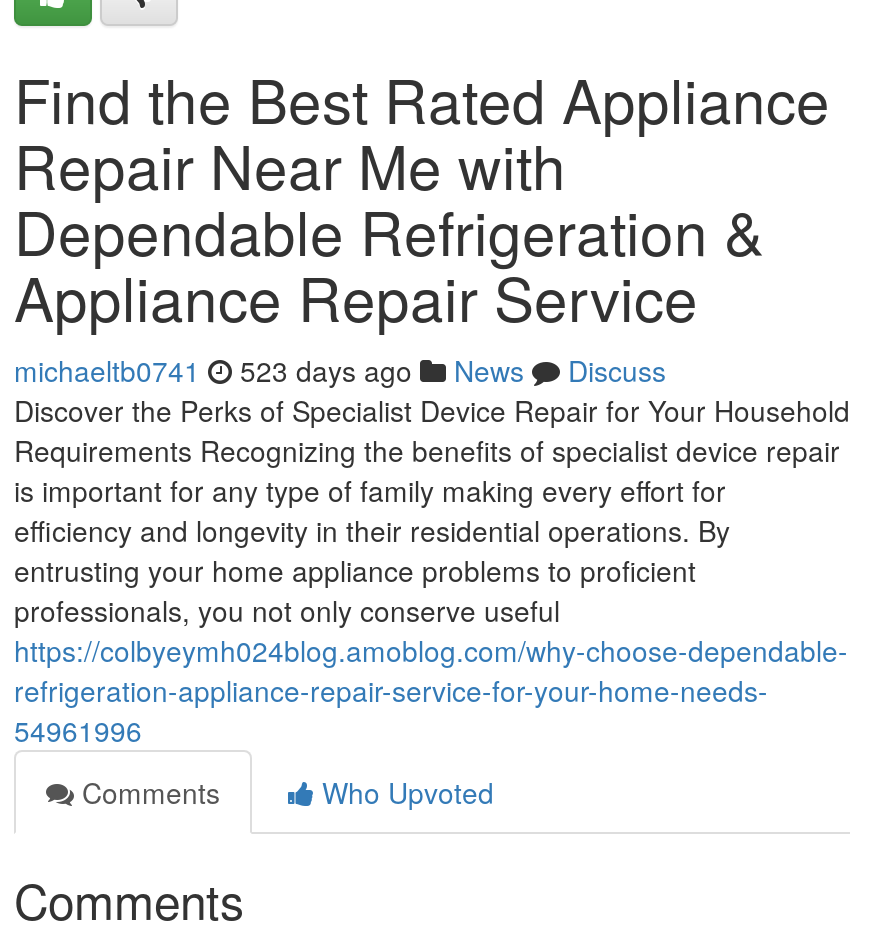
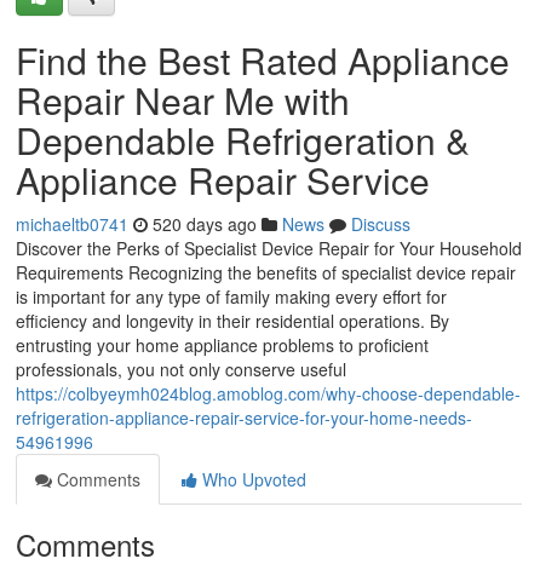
- michaeltb0741 523 days ago News Discuss
+ michaeltb0741 520 days ago News Discuss
